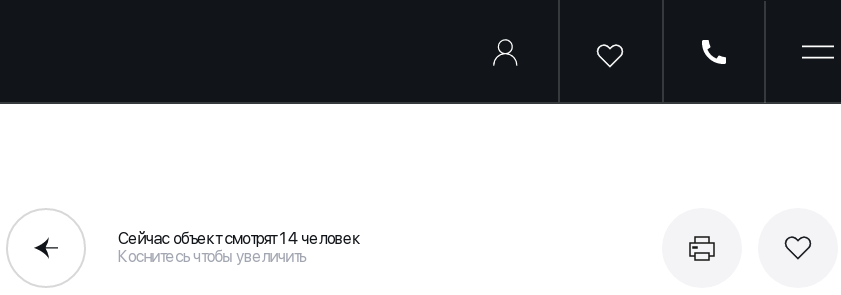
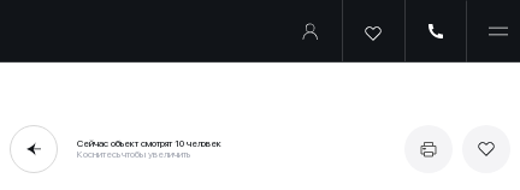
- Сейчас объект смотрят14 человек
+ Сейчас объект смотрят10 человек
